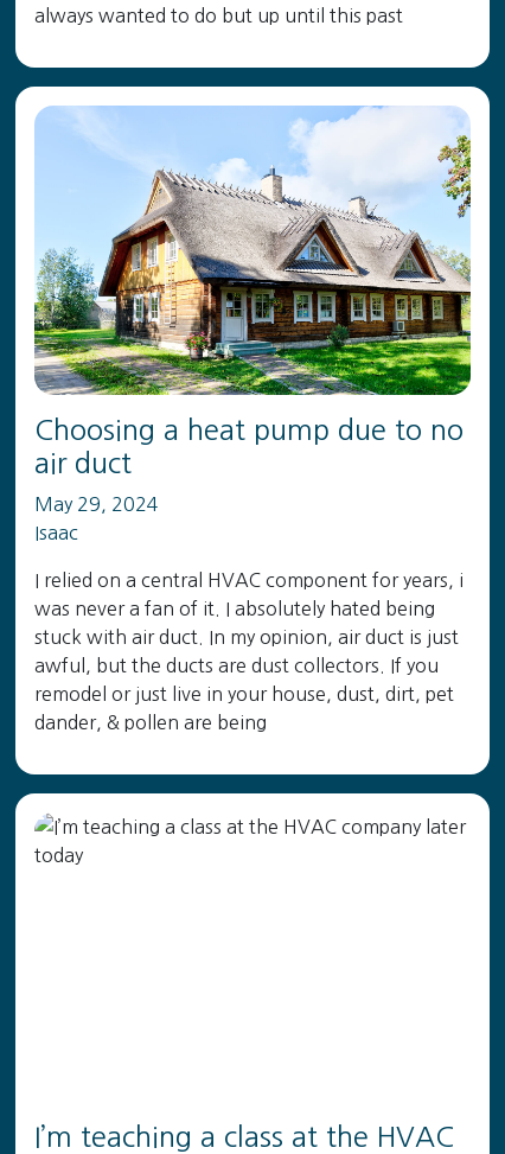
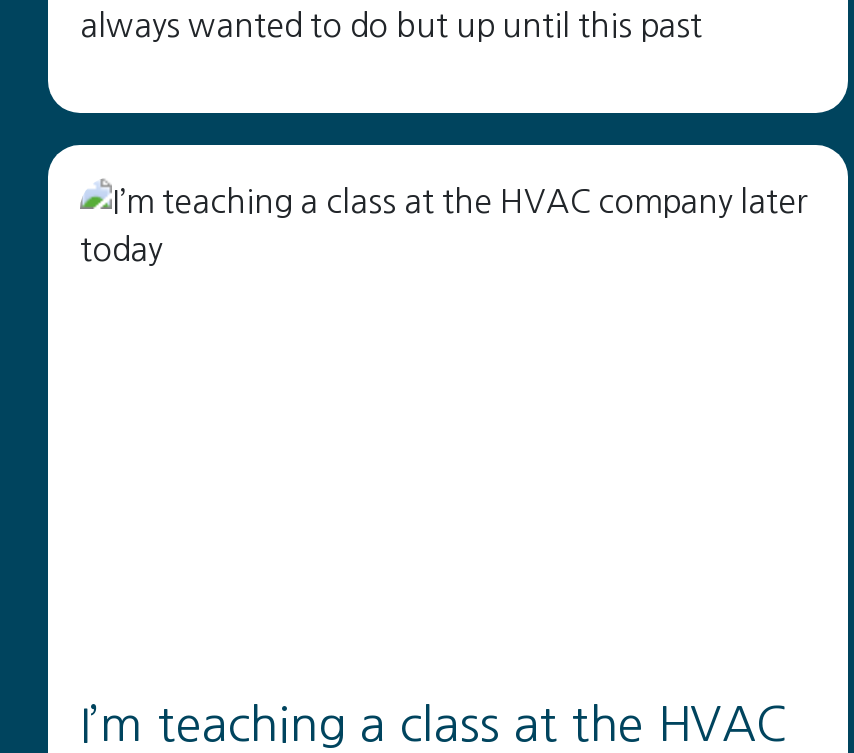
- [image]
- Choosing a heat pump due to no
- air duct
- May 29, 2024
- Isaac
- I relied on a central HVAC component for years, i
- was never a fan of it. I absolutely hated being
- stuck with air duct. In my opinion, air duct is just
- awful, but the ducts are dust collectors. If you
- remodel or just live in your house, dust, dirt, pet
- dander, & pollen are being
